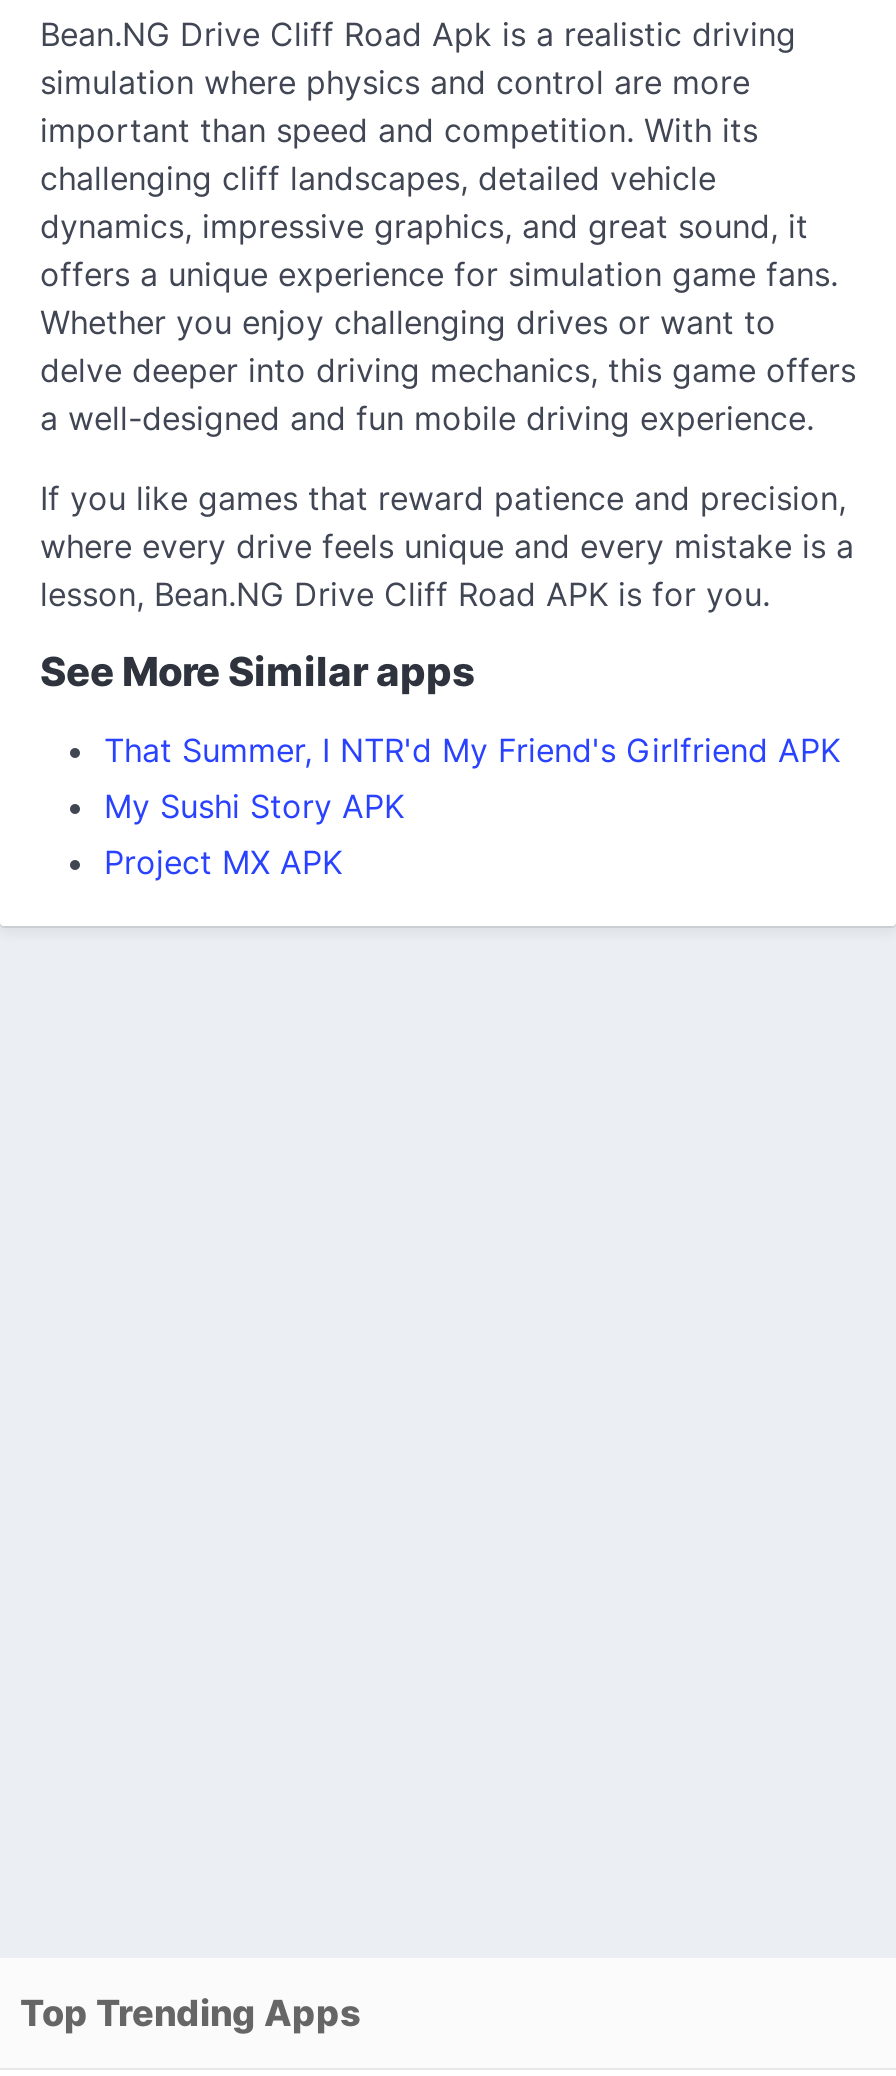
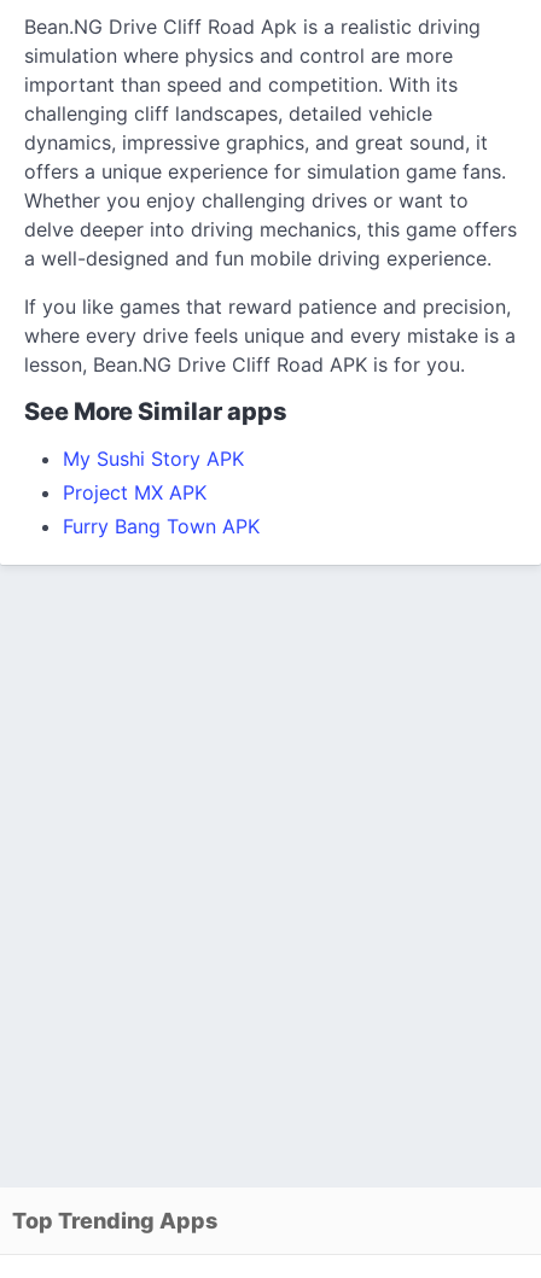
- That Summer, I NTR'd My Friend's Girlfriend APK

moved up: My Sushi Story APK | Project MX APK

+ Furry Bang Town APK
